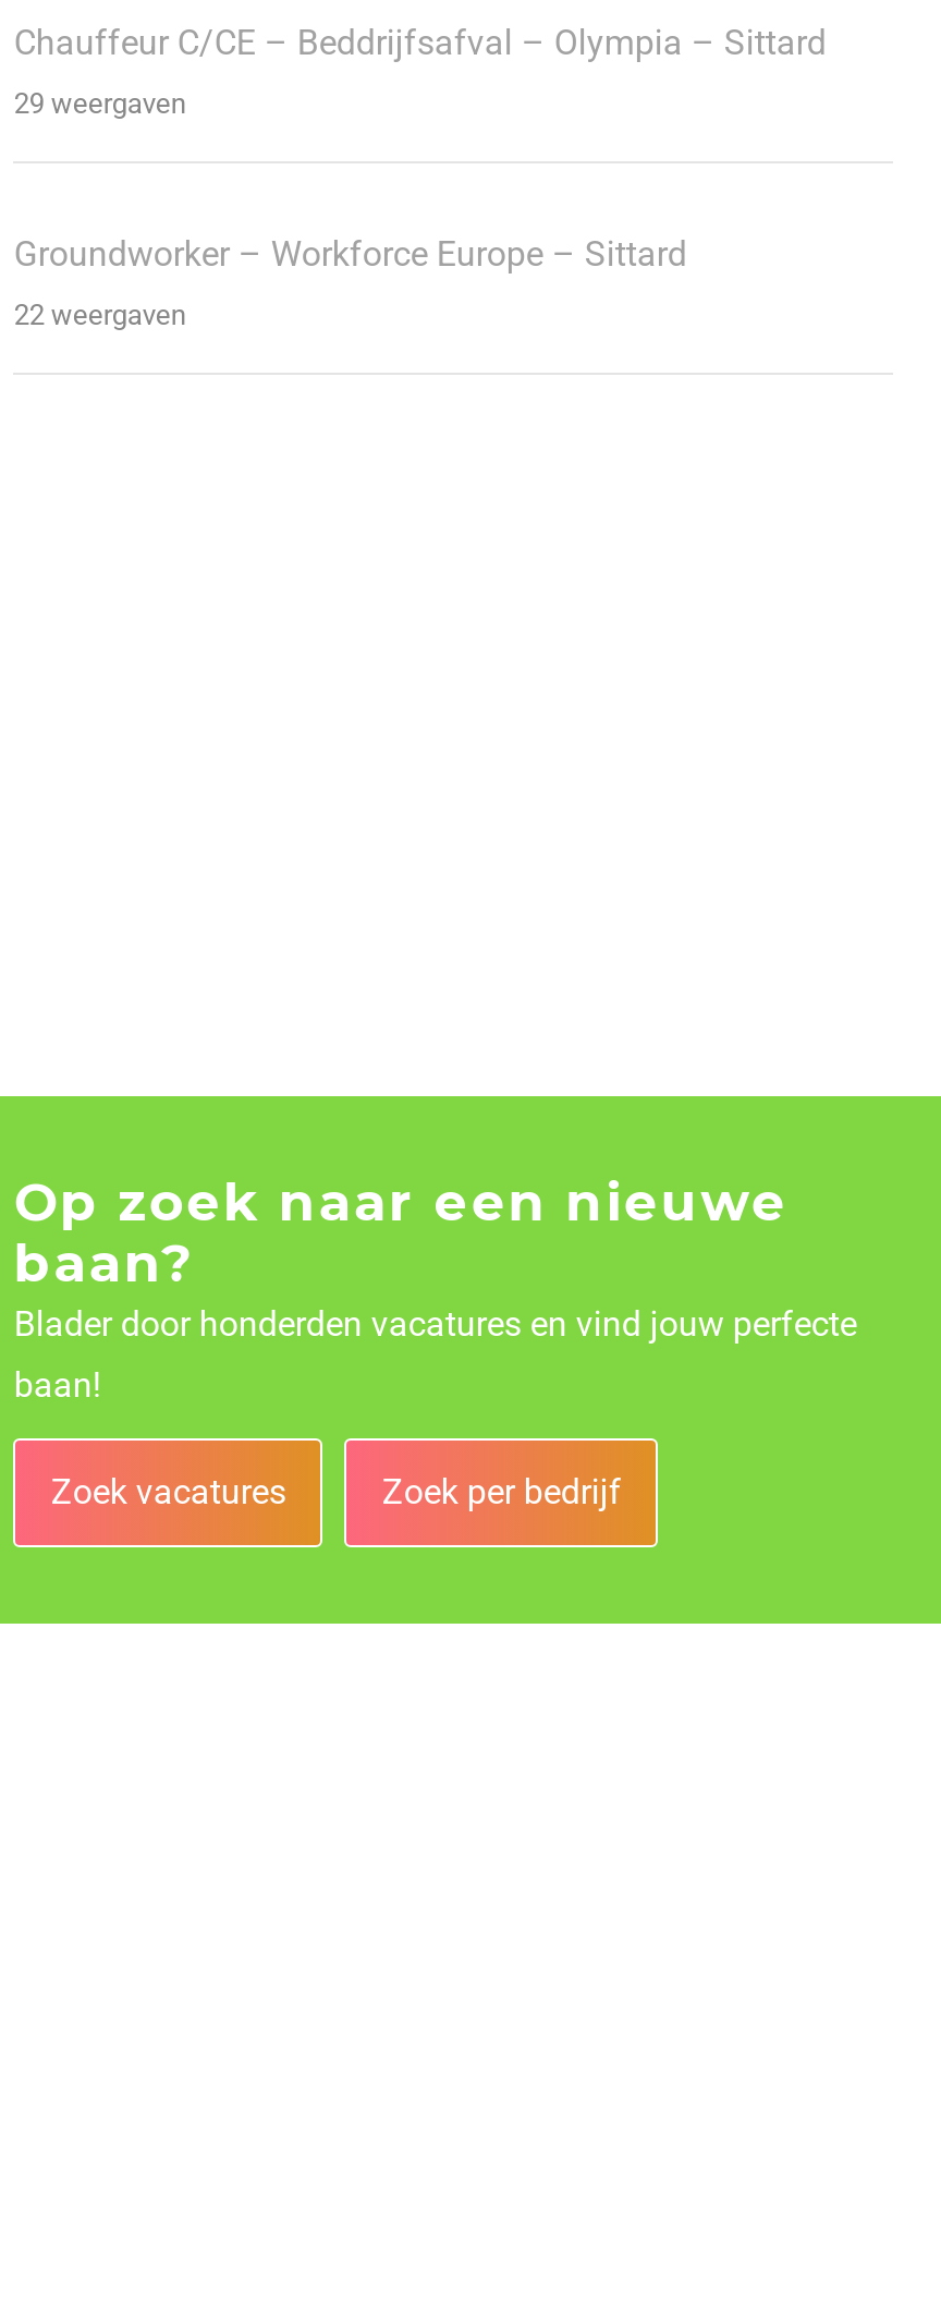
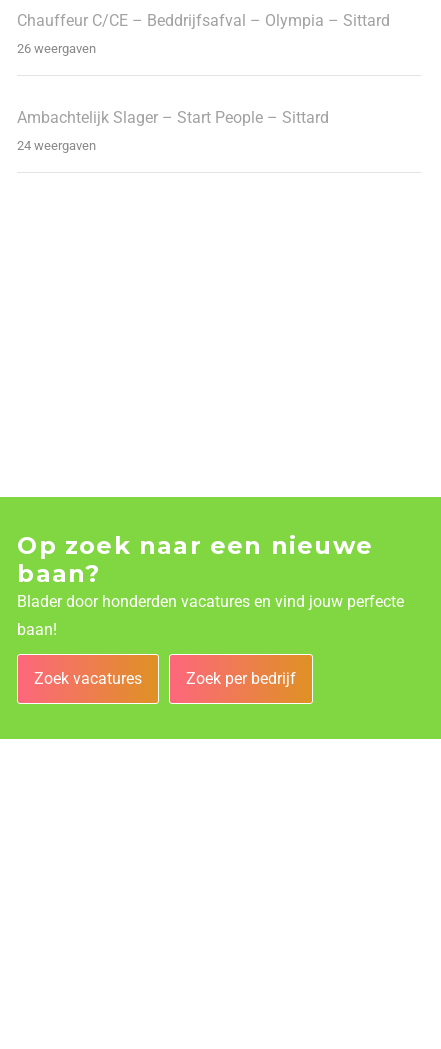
- 29 weergaven
+ 26 weergaven

- Groundworker – Workforce Europe – Sittard
+ Ambachtelijk Slager – Start People – Sittard

- 22 weergaven
+ 24 weergaven
